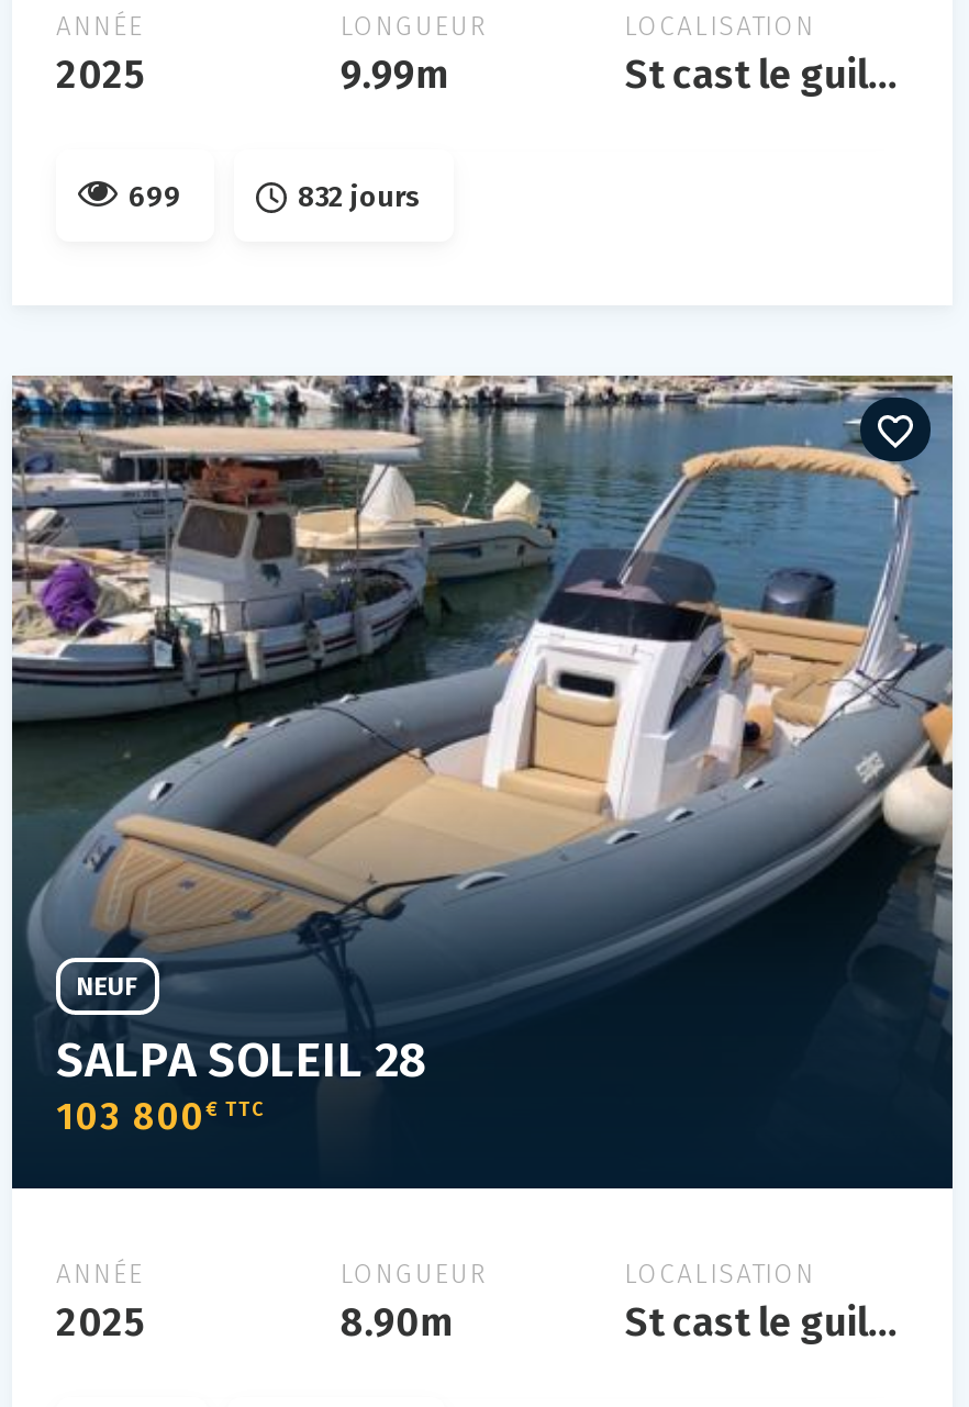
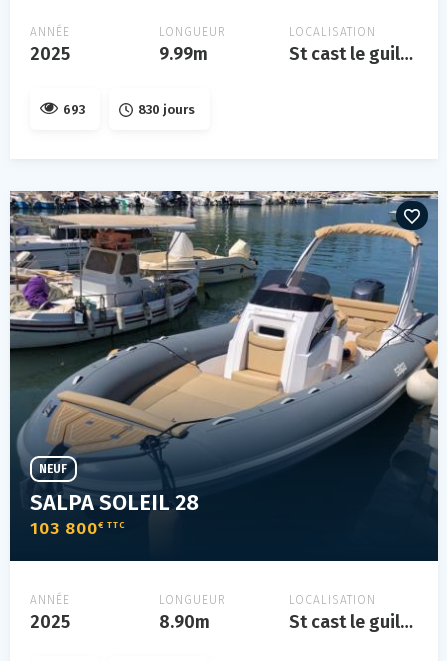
- 699
+ 693

- 832 jours
+ 830 jours
